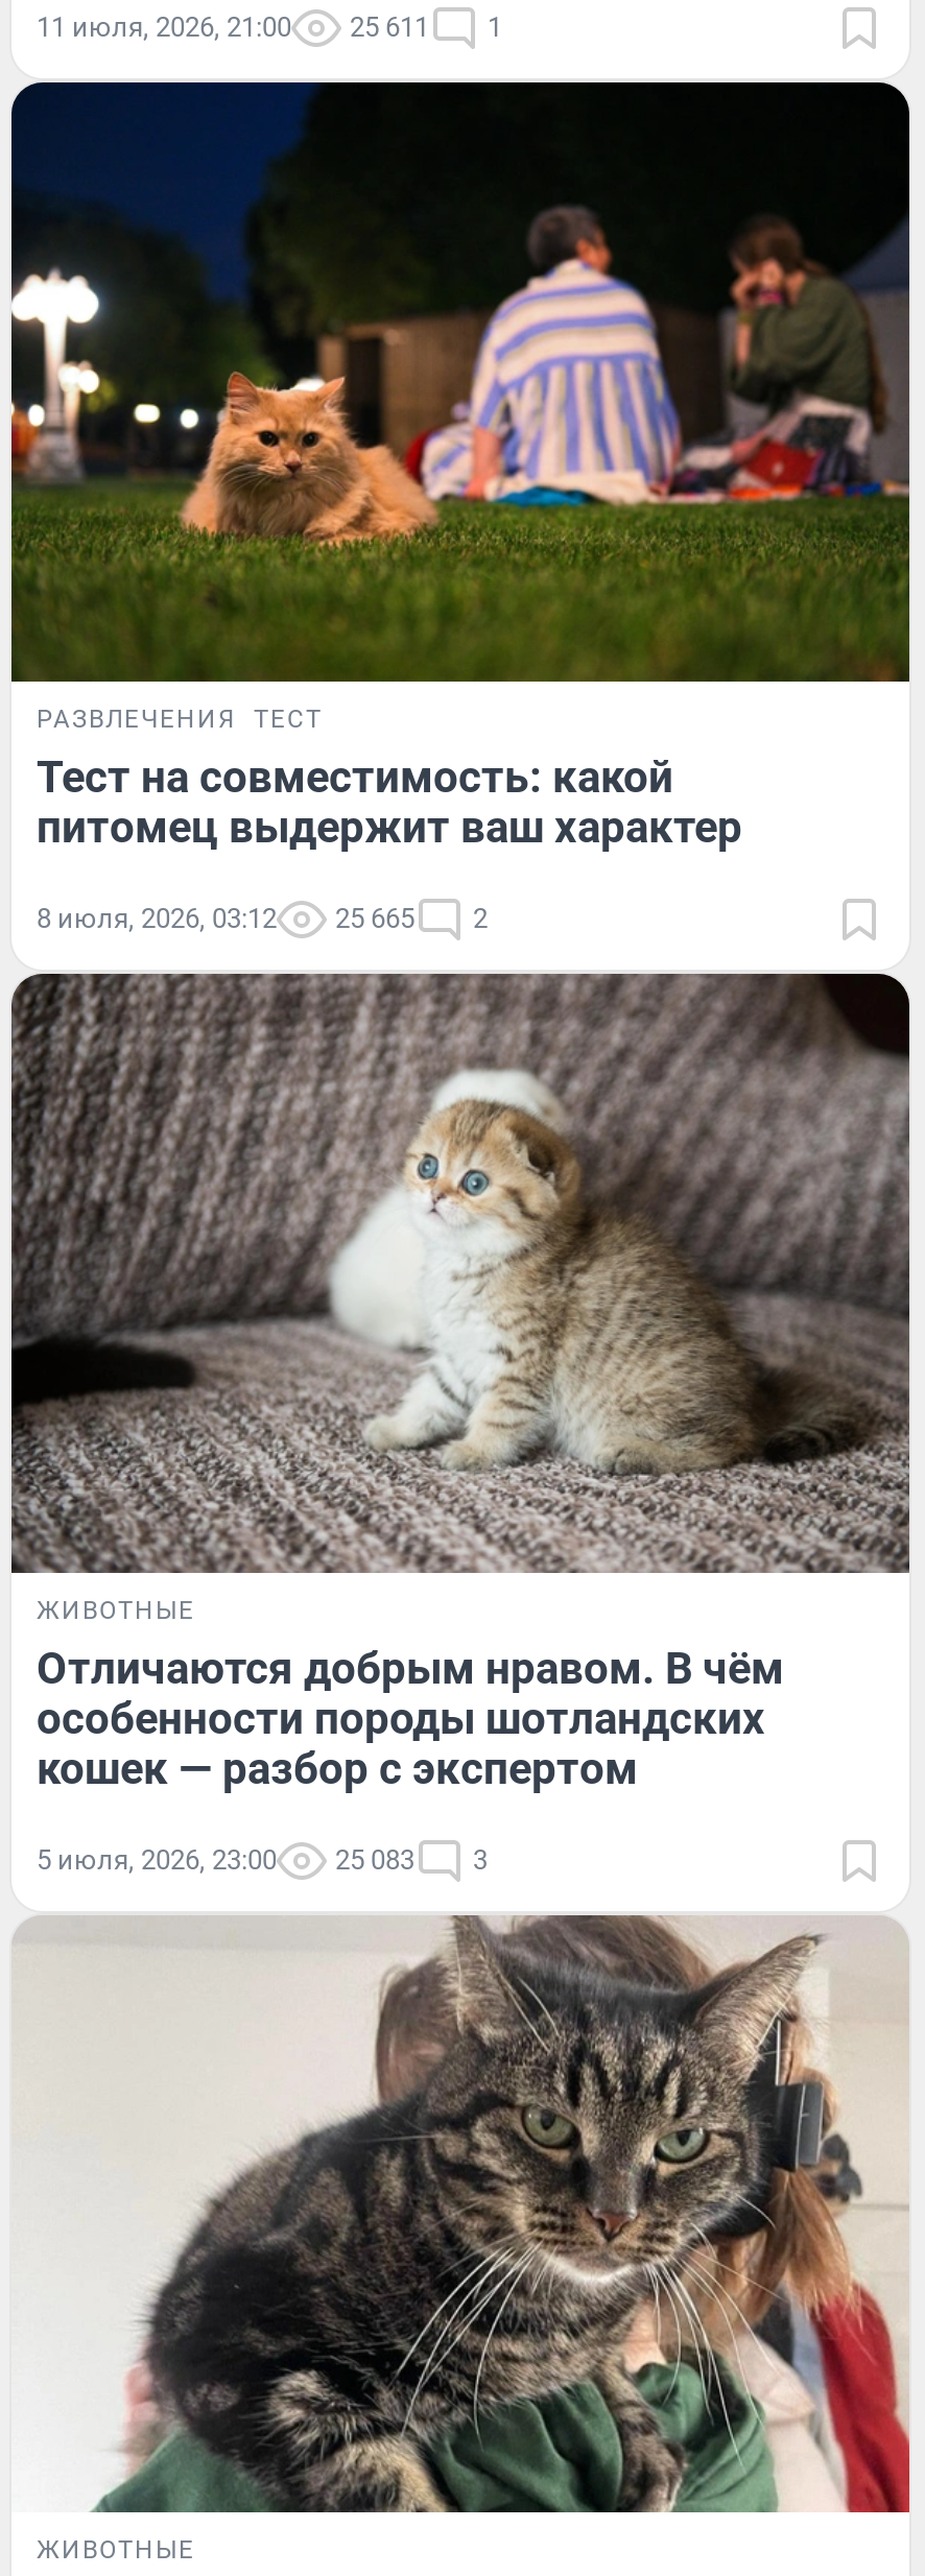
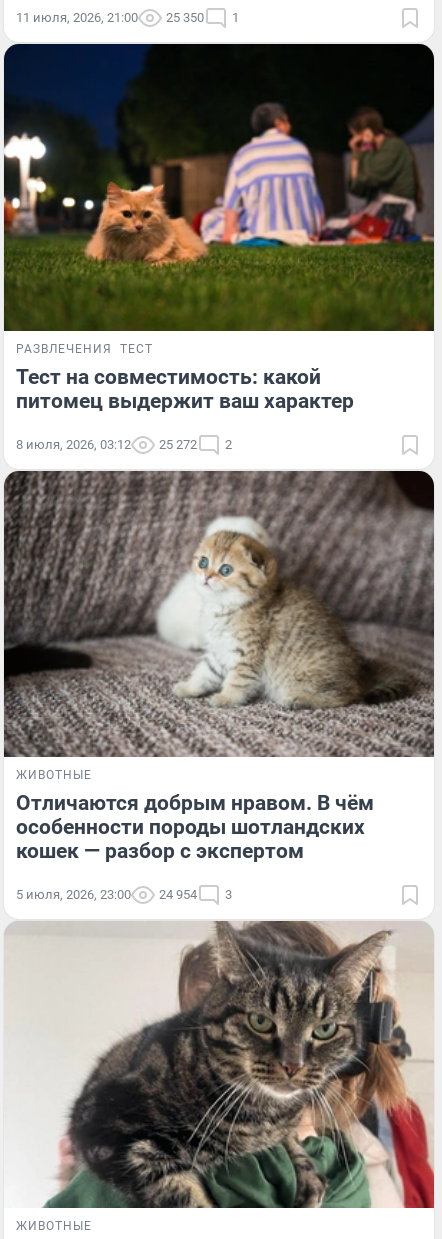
- 11 июля, 2026, 21:00 25 611 1
+ 11 июля, 2026, 21:00 25 350 1

- 8 июля, 2026, 03:12 25 665 2
+ 8 июля, 2026, 03:12 25 272 2

- 5 июля, 2026, 23:00 25 083 3
+ 5 июля, 2026, 23:00 24 954 3
